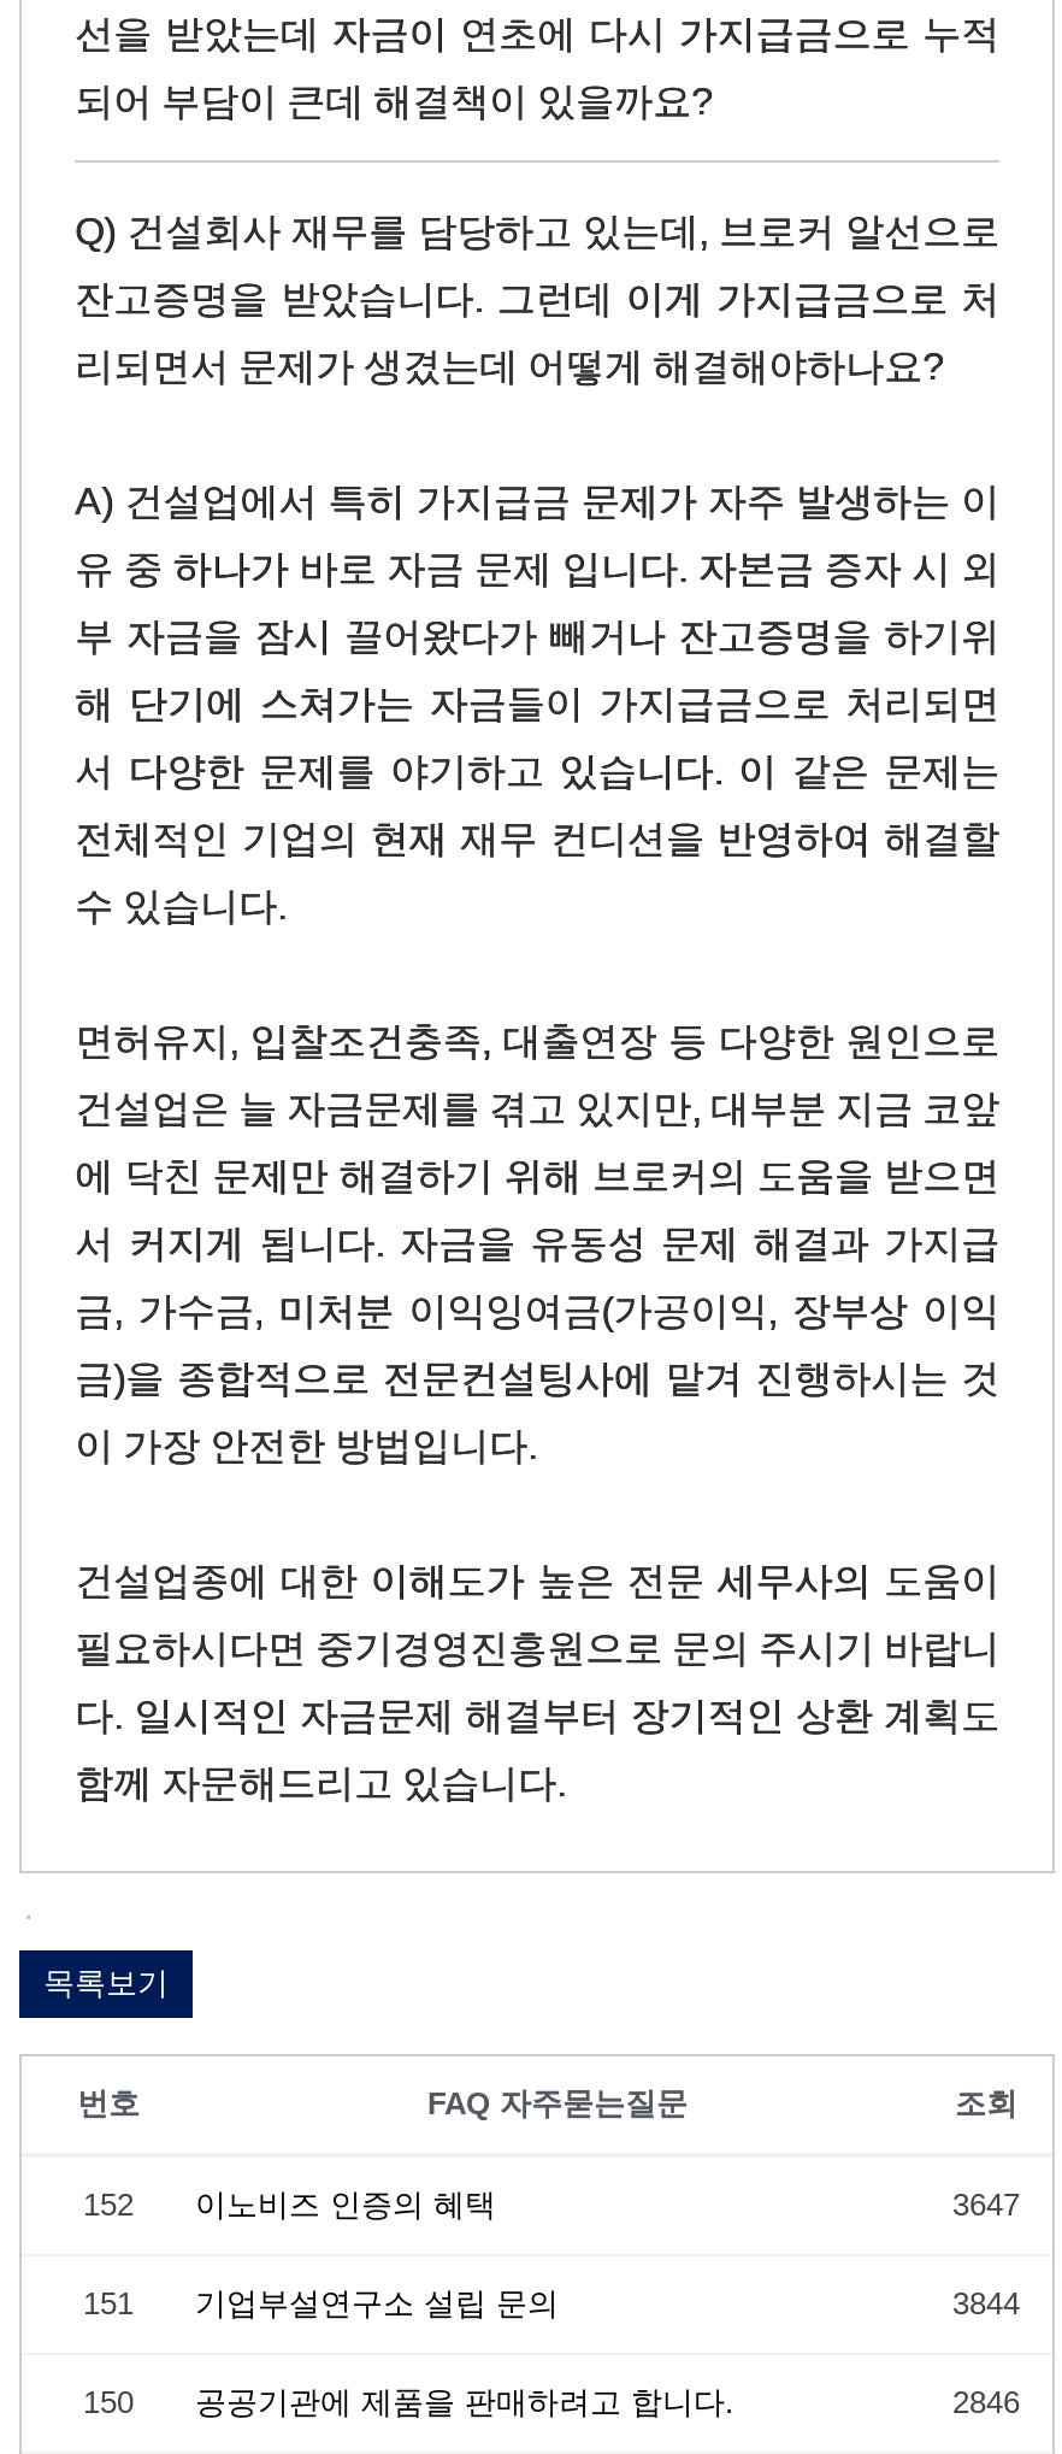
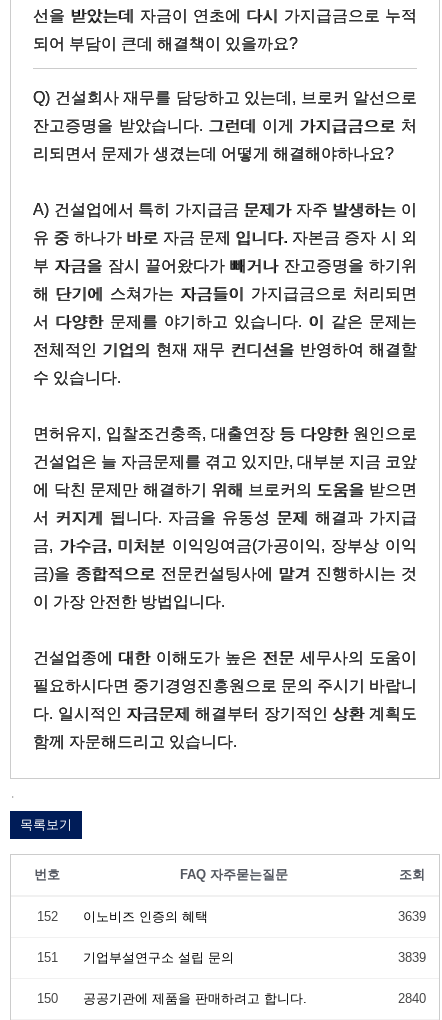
- 3647
+ 3639

- 3844
+ 3839

- 2846
+ 2840
